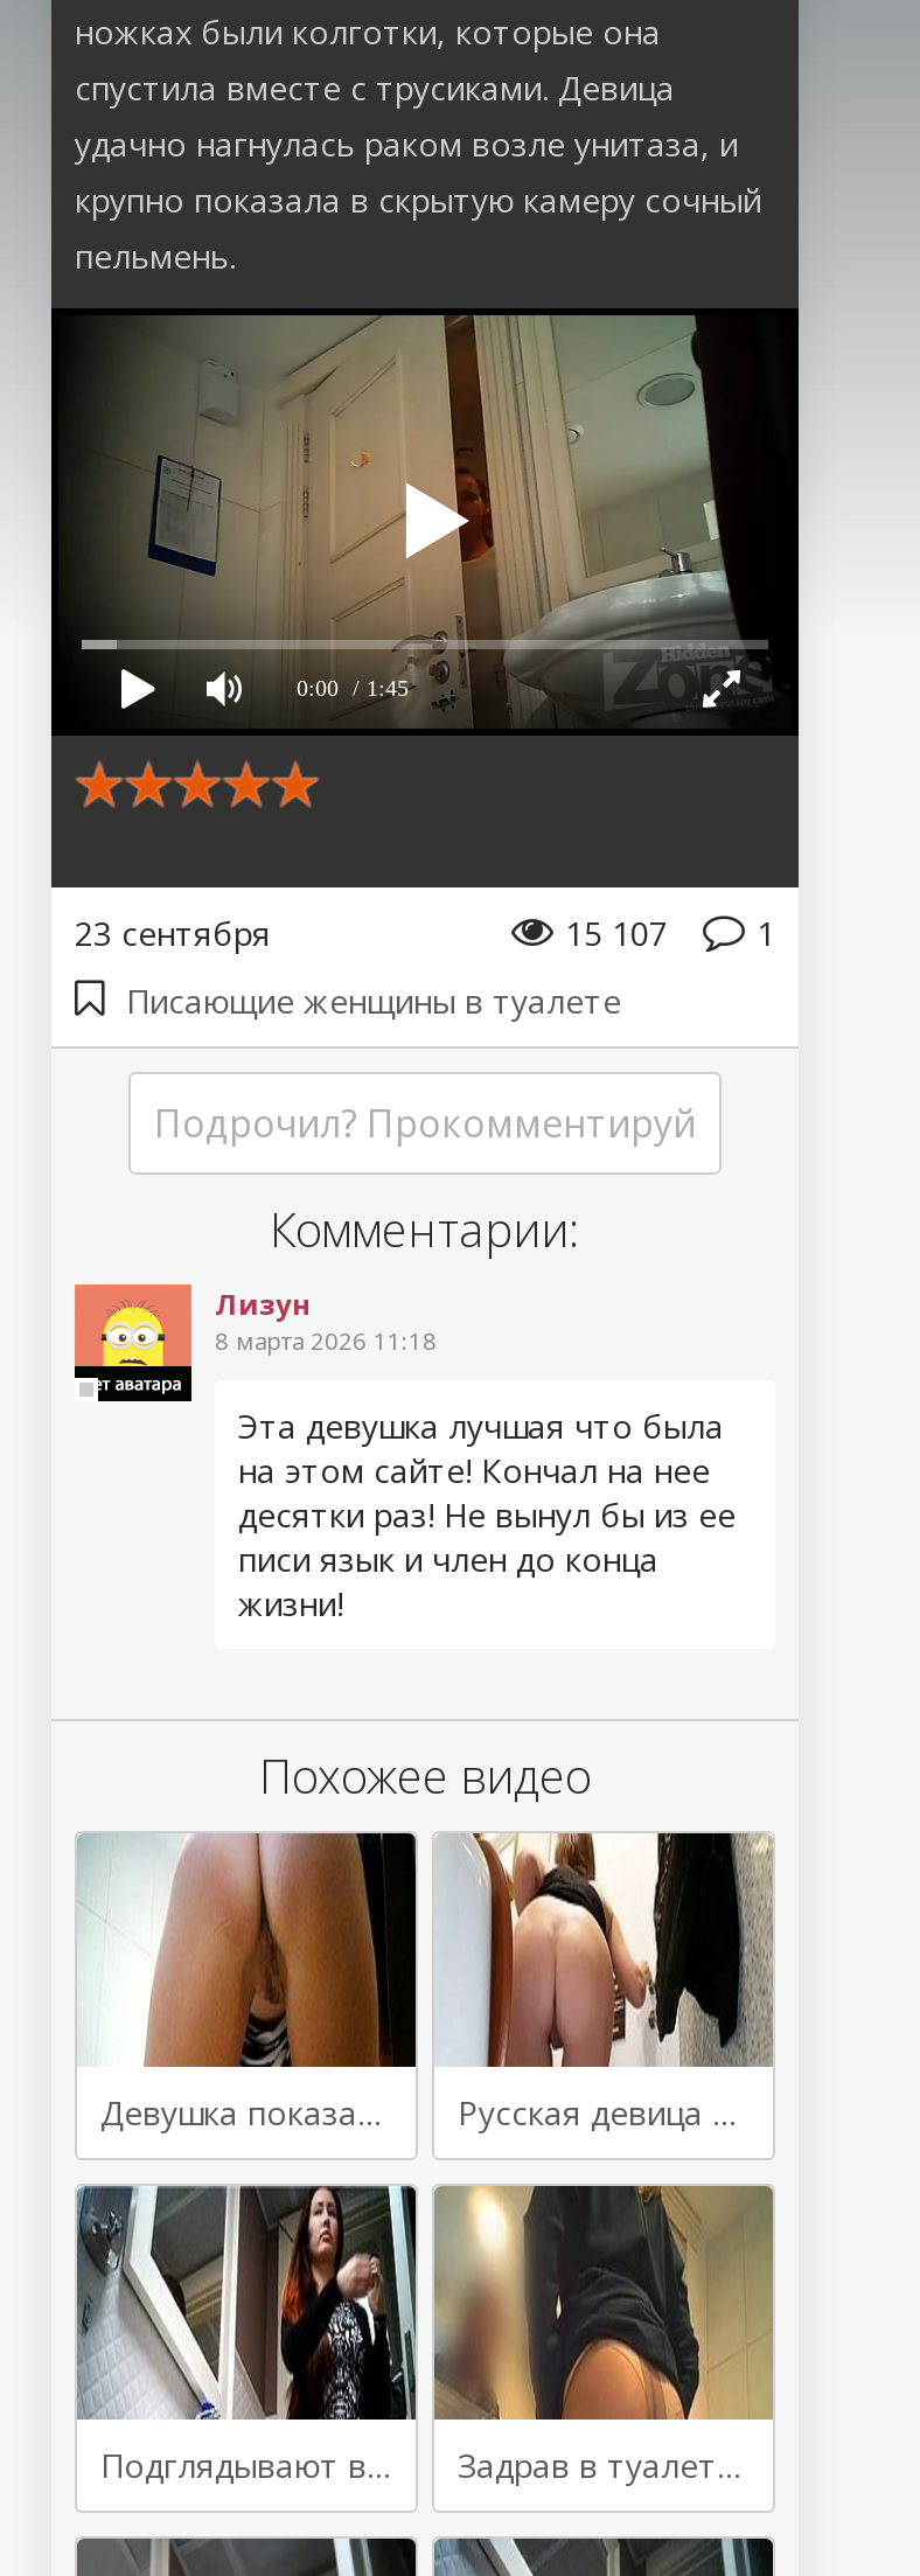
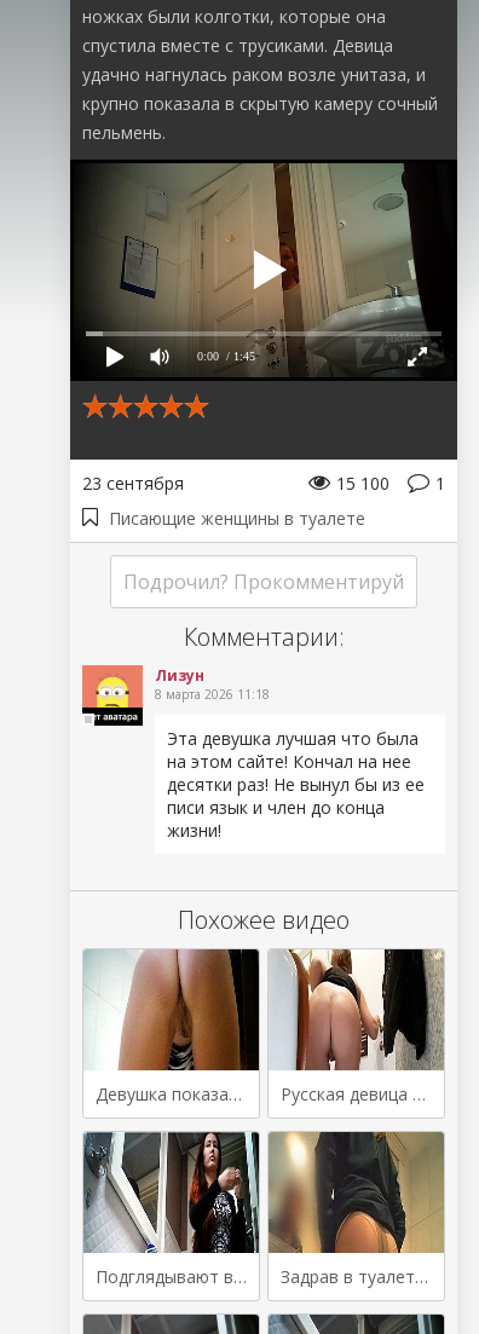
- 15 107 1
+ 15 100 1
